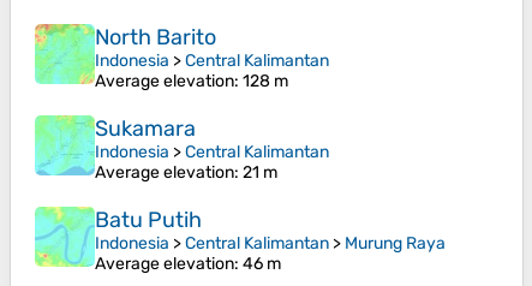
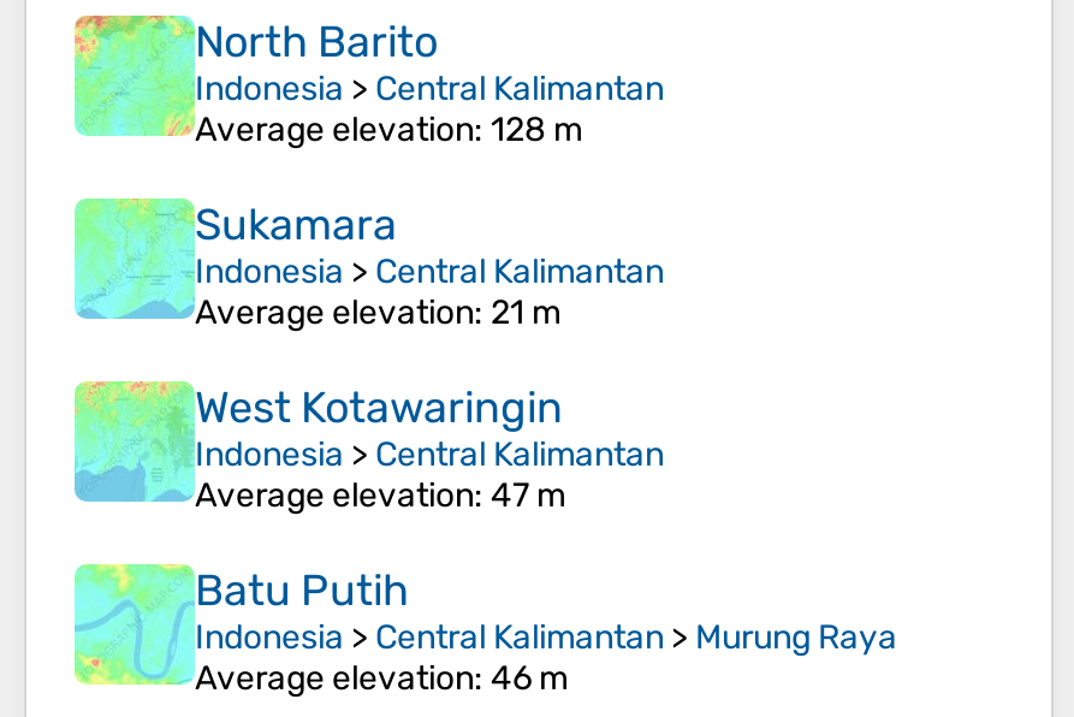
+ [image]
+ West Kotawaringin
+ Indonesia > Central Kalimantan
+ Average elevation: 47 m
